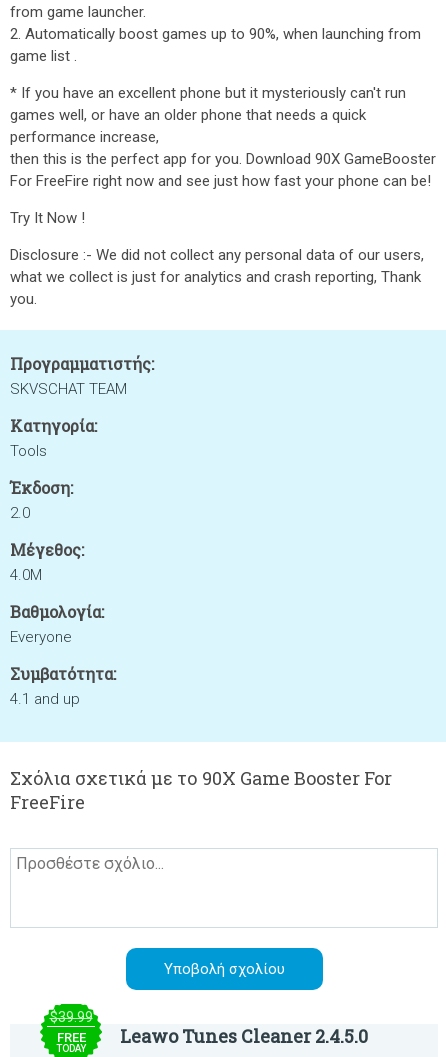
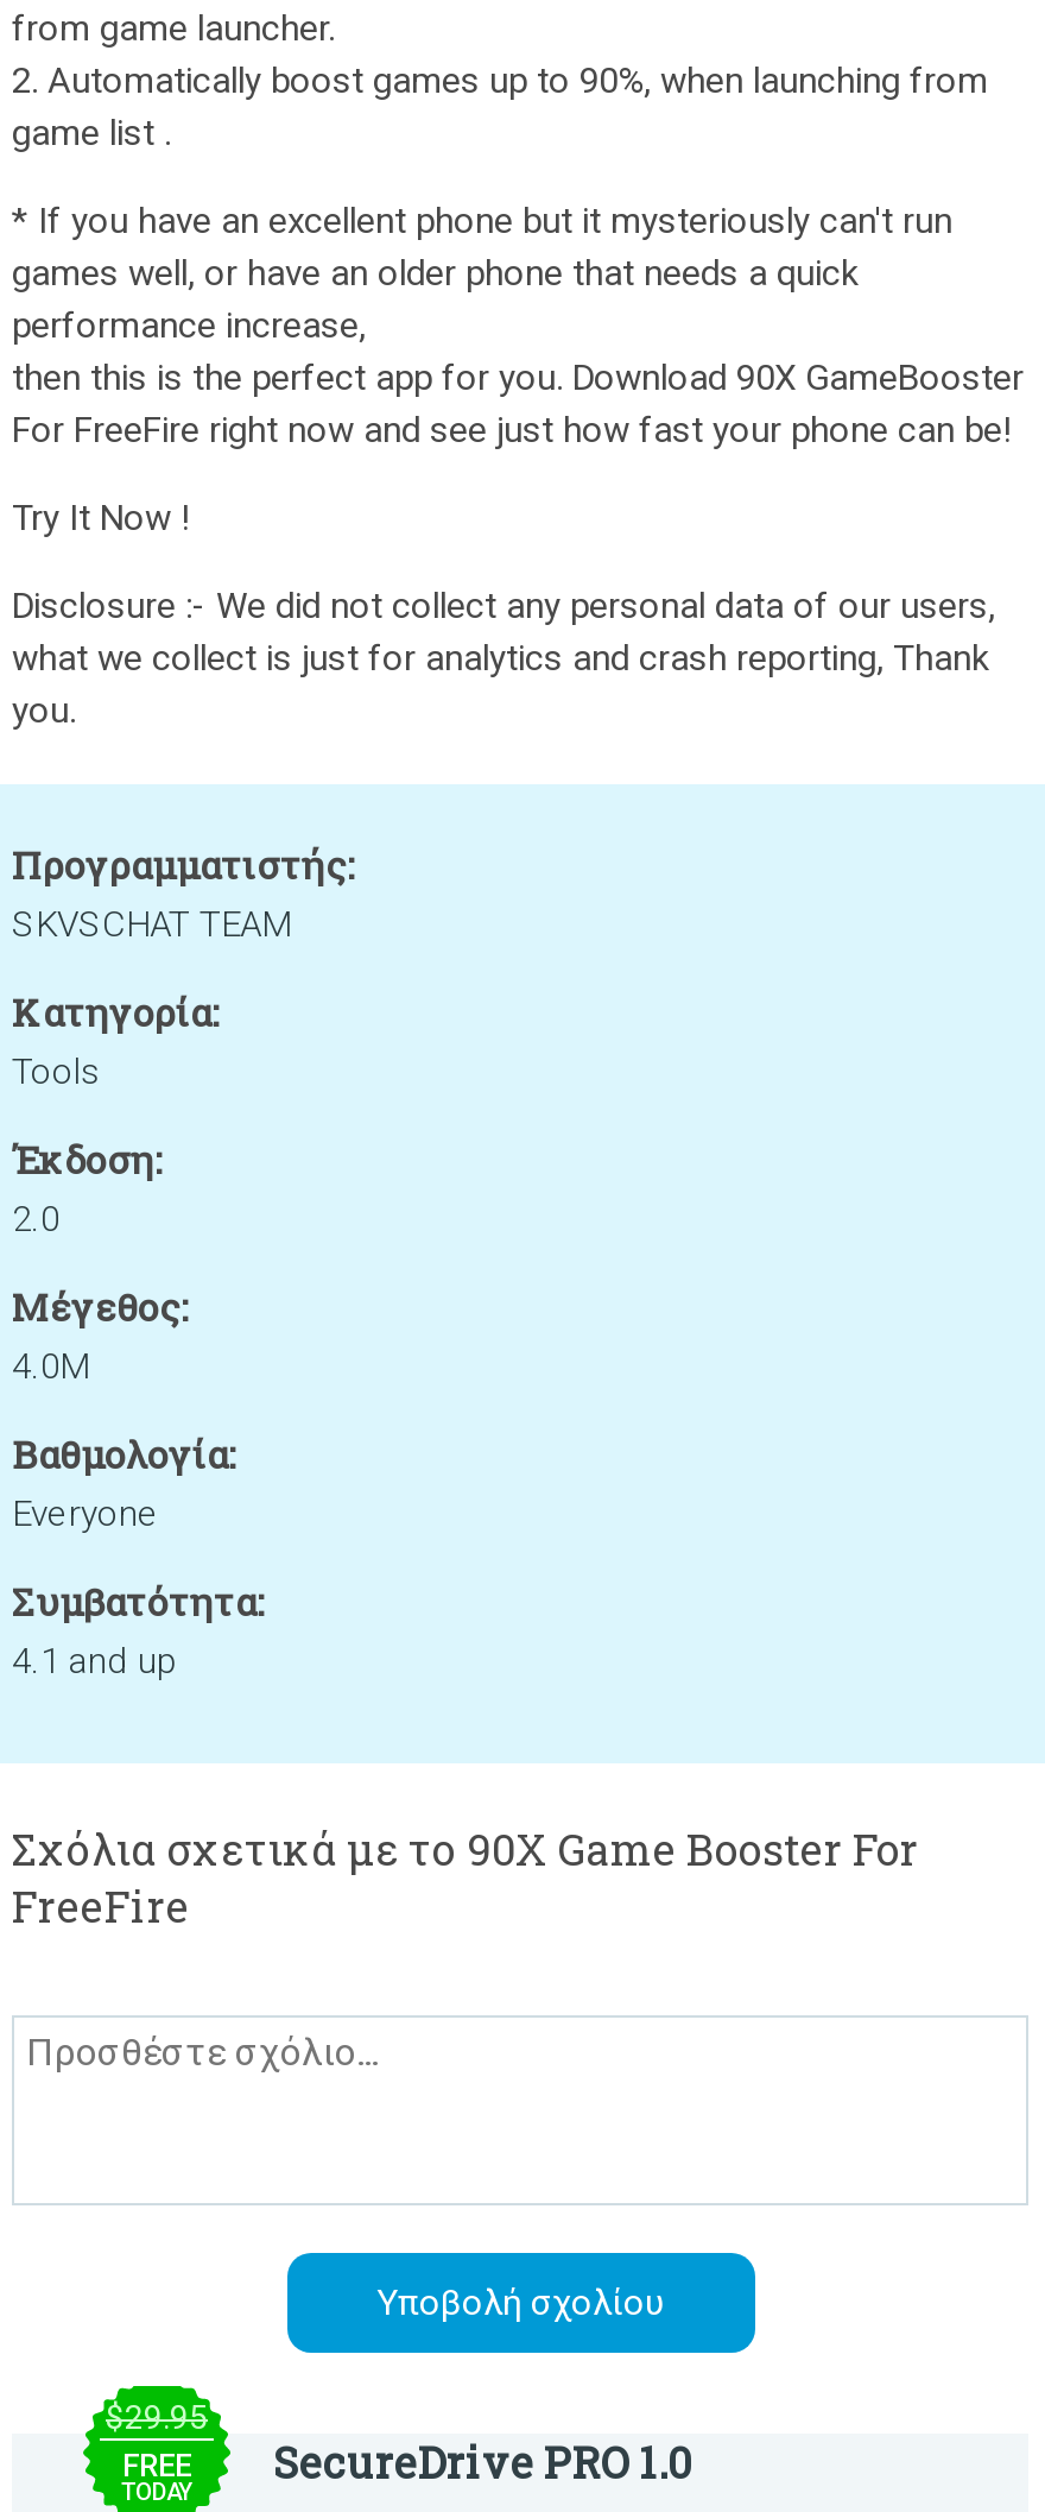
- $39.99
+ $29.95

- Leawo Tunes Cleaner 2.4.5.0
+ SecureDrive PRO 1.0
